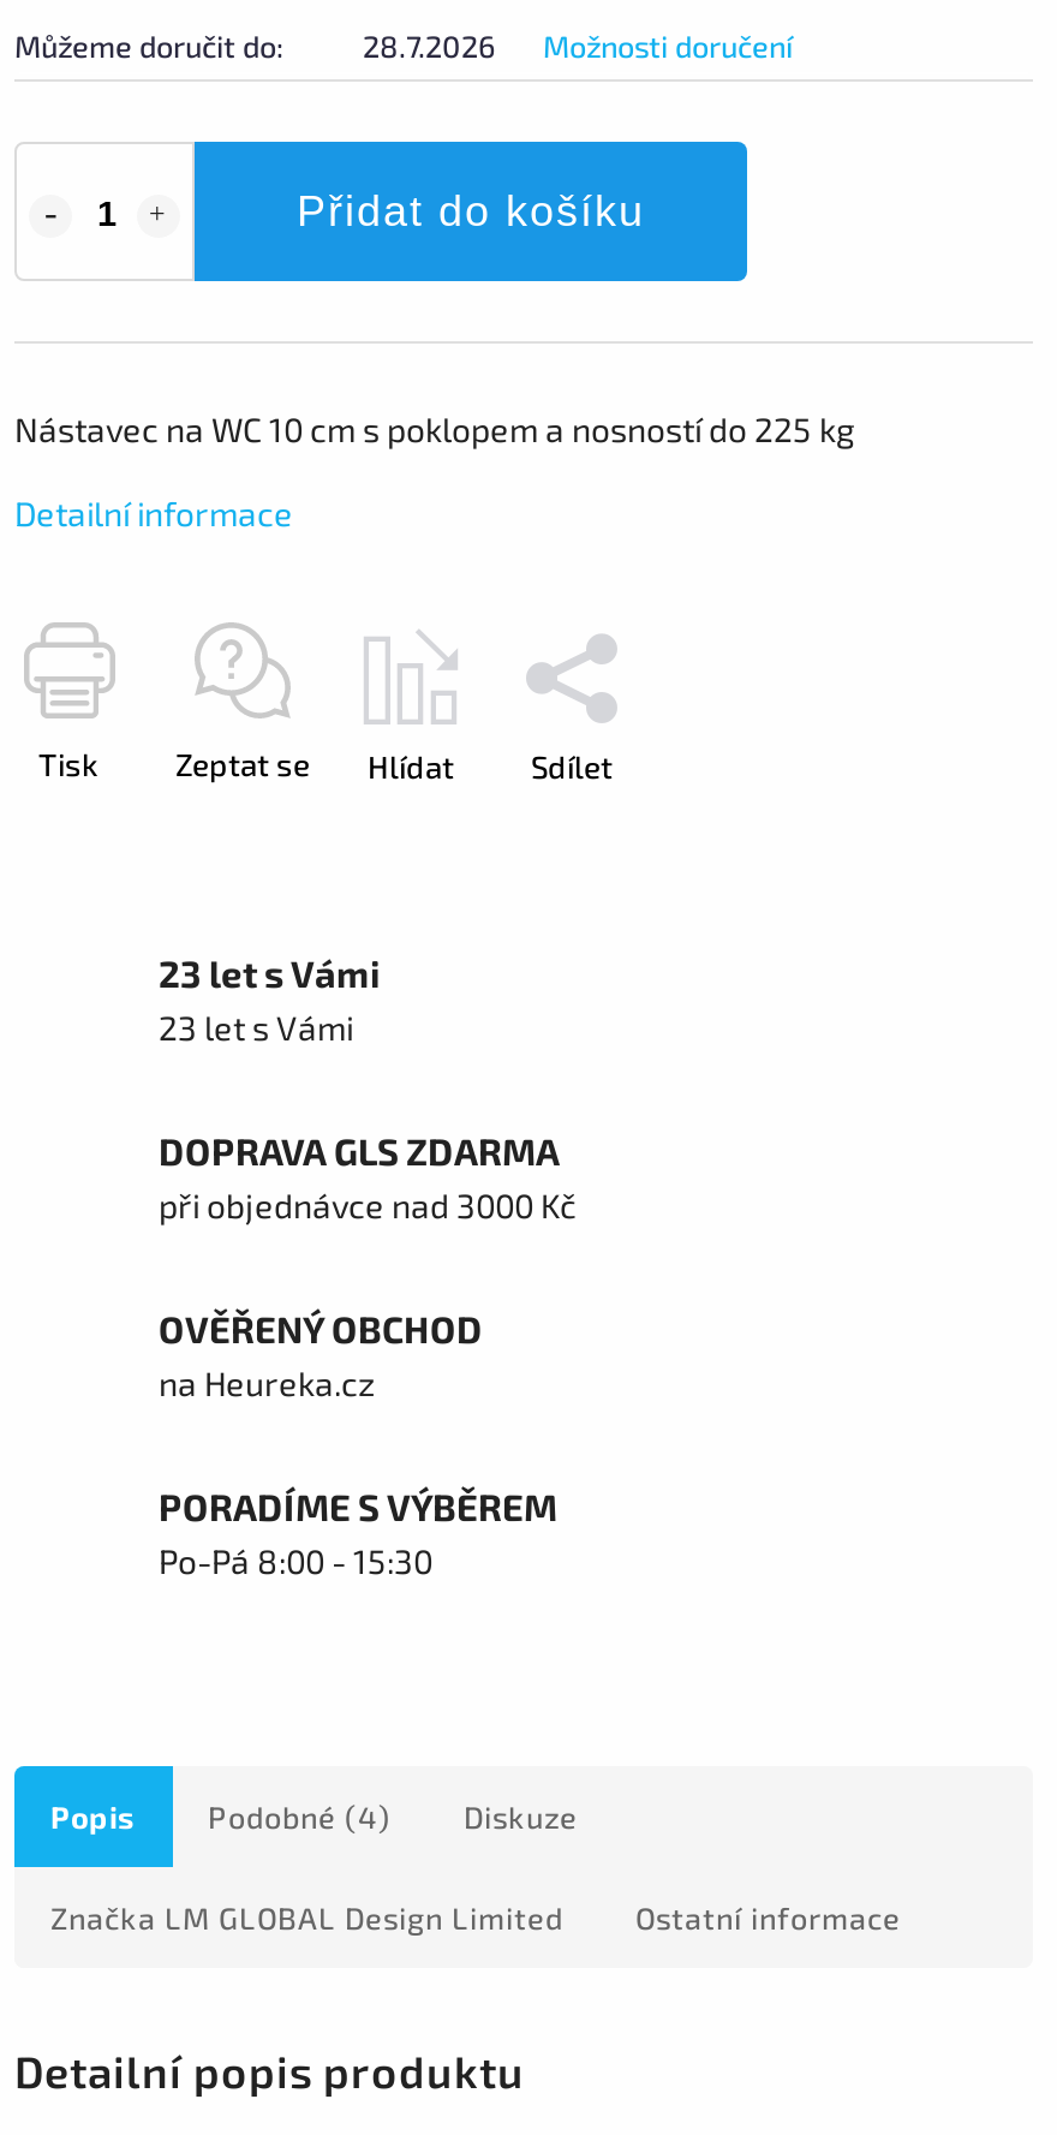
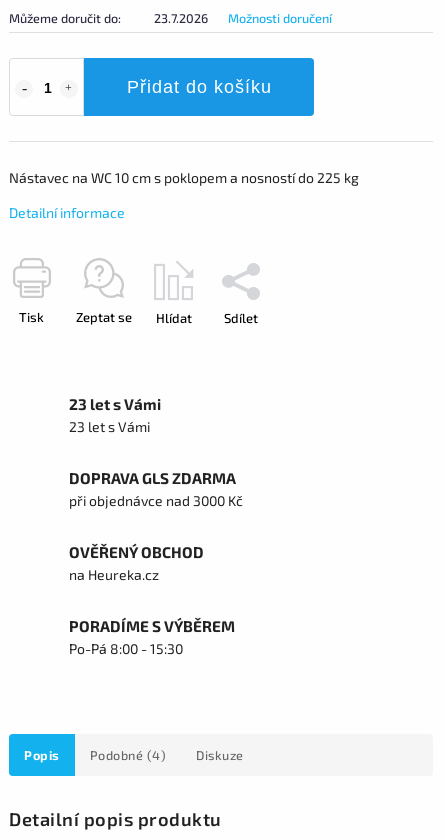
- 28.7.2026 Možnosti doručení
+ 23.7.2026 Možnosti doručení

- Značka LM GLOBAL Design Limited
- Ostatní informace
